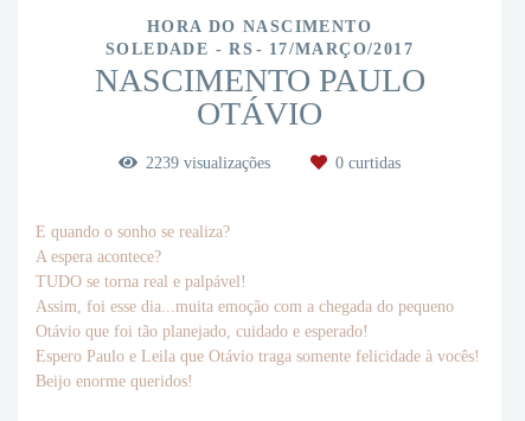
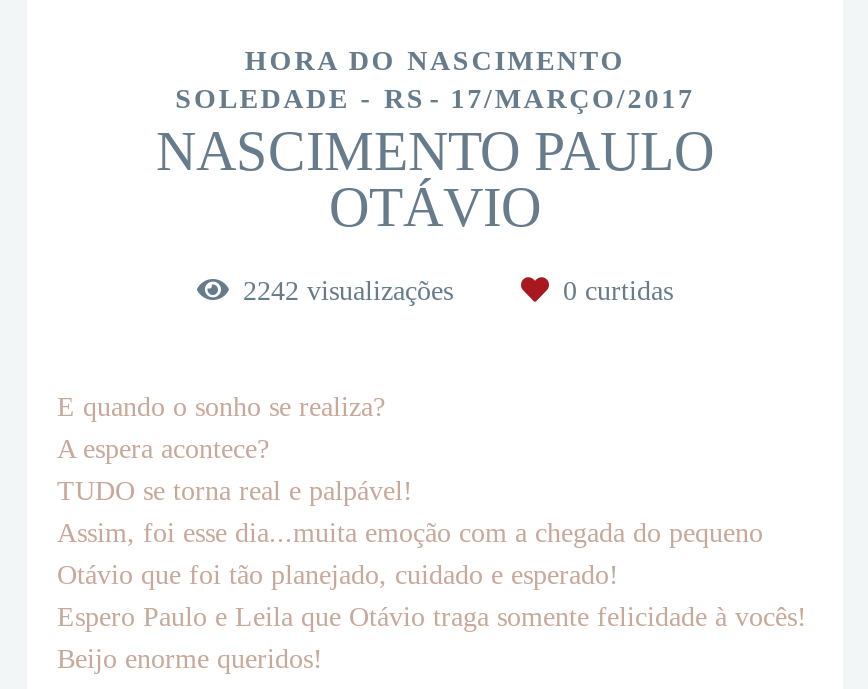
- 2239 visualizações
+ 2242 visualizações
